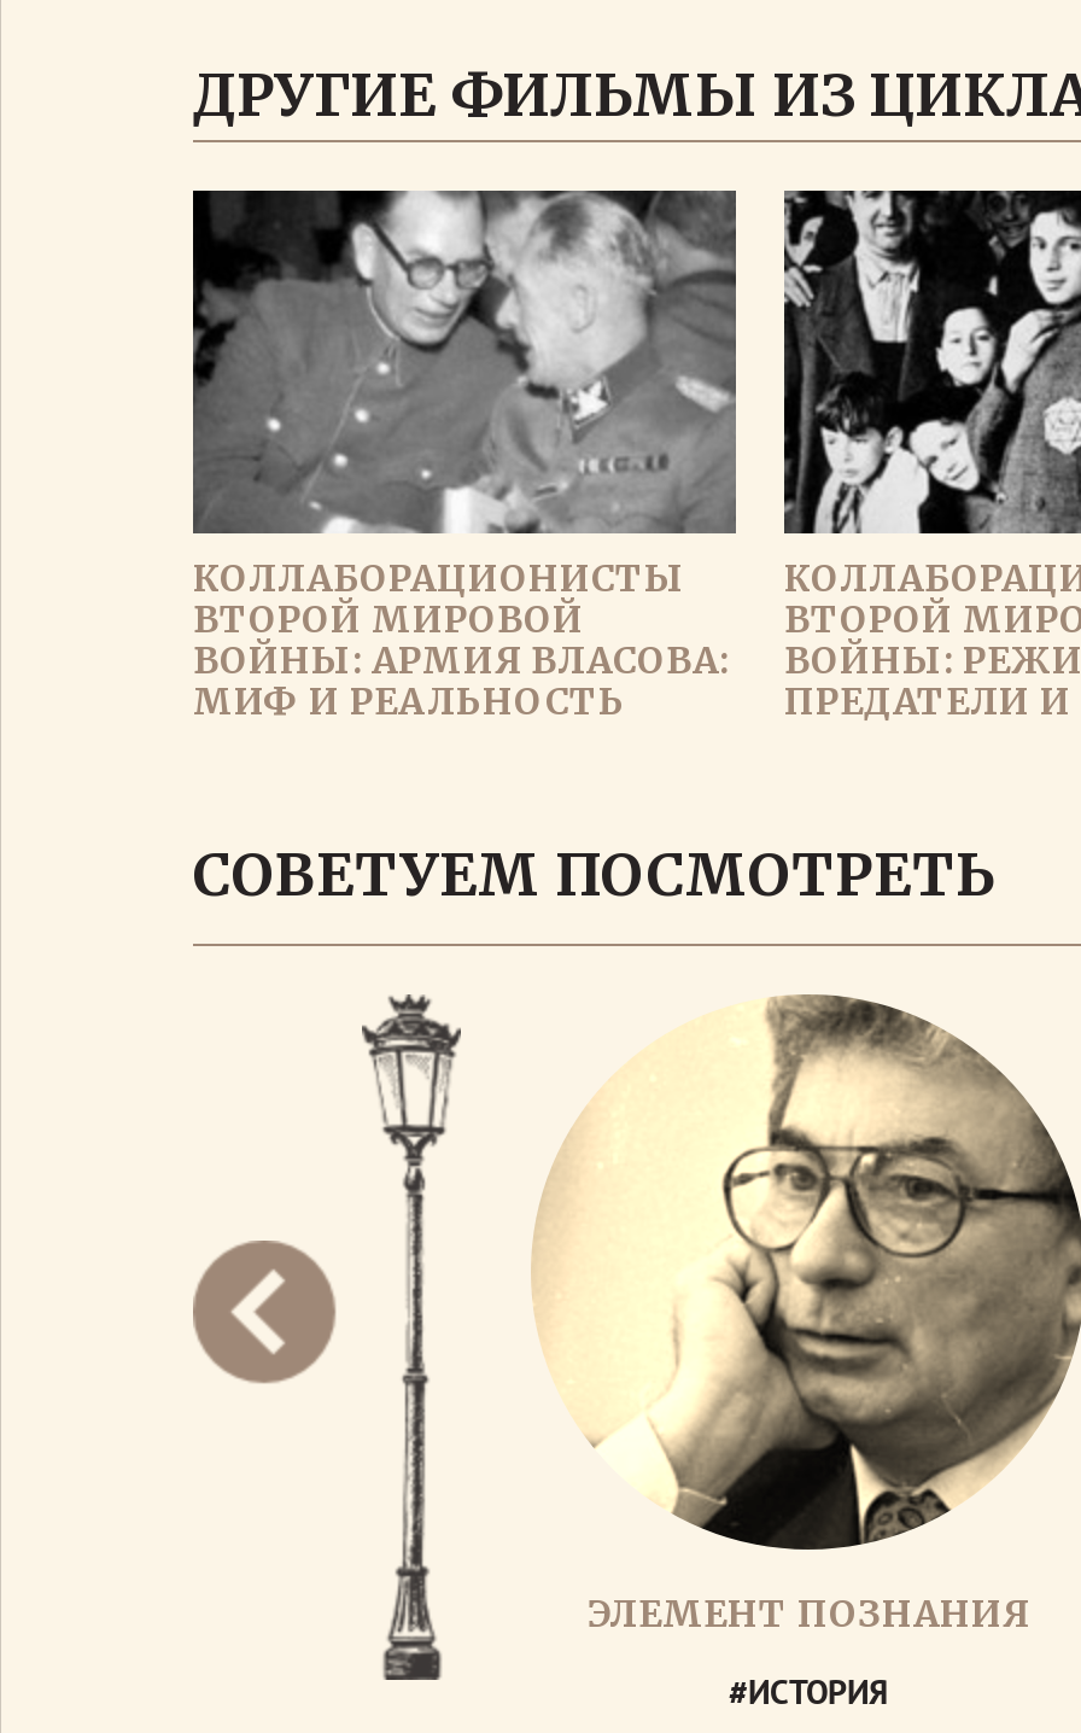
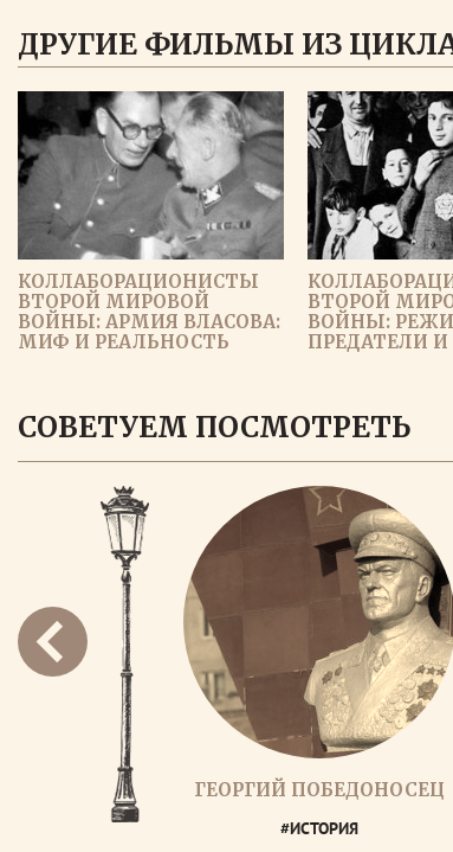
- [image]
- ЭЛЕМЕНТ ПОЗНАНИЯ
+ [image]
+ ГЕОРГИЙ ПОБЕДОНОСЕЦ
